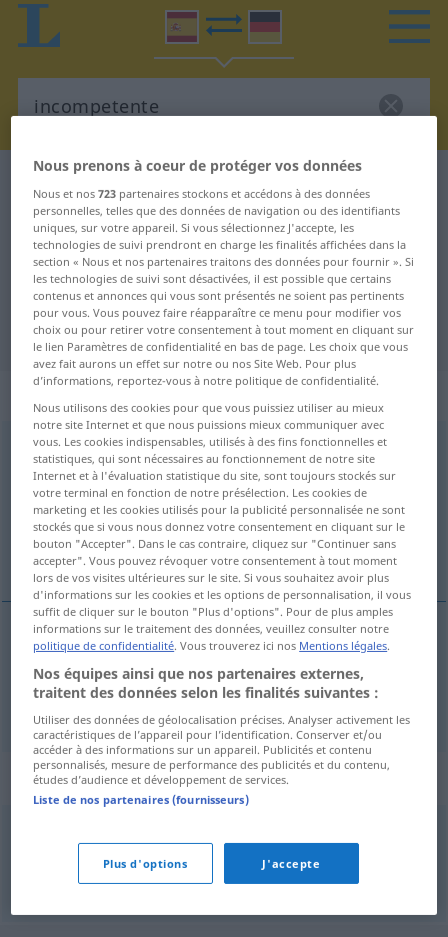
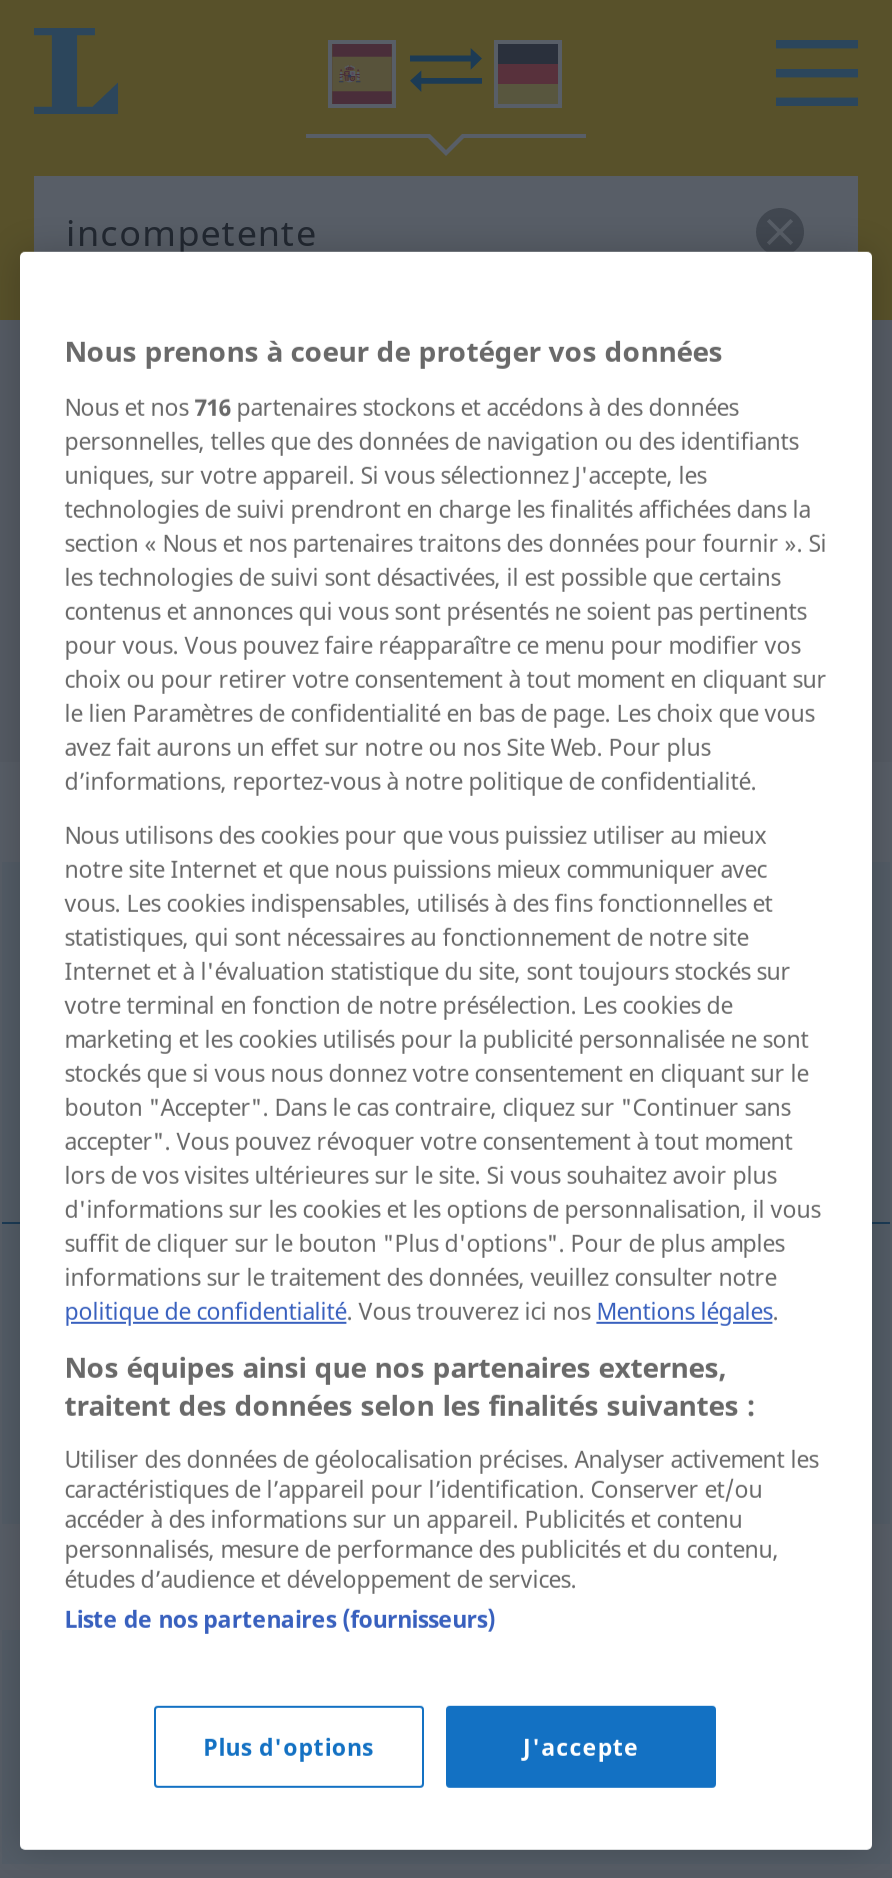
- Nous et nos 723 partenaires stockons et accédons à des données
+ Nous et nos 716 partenaires stockons et accédons à des données
